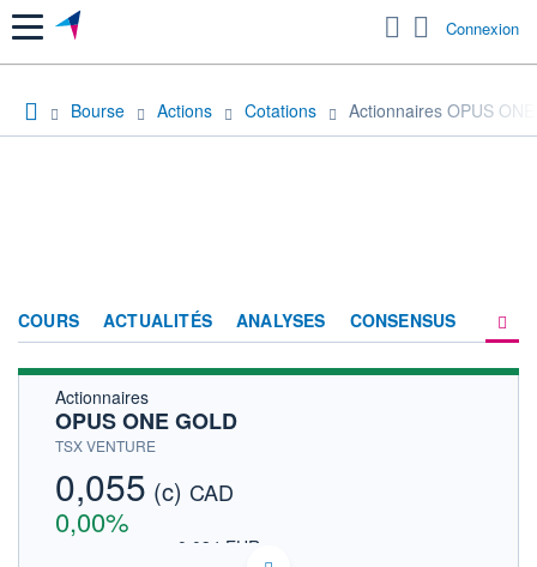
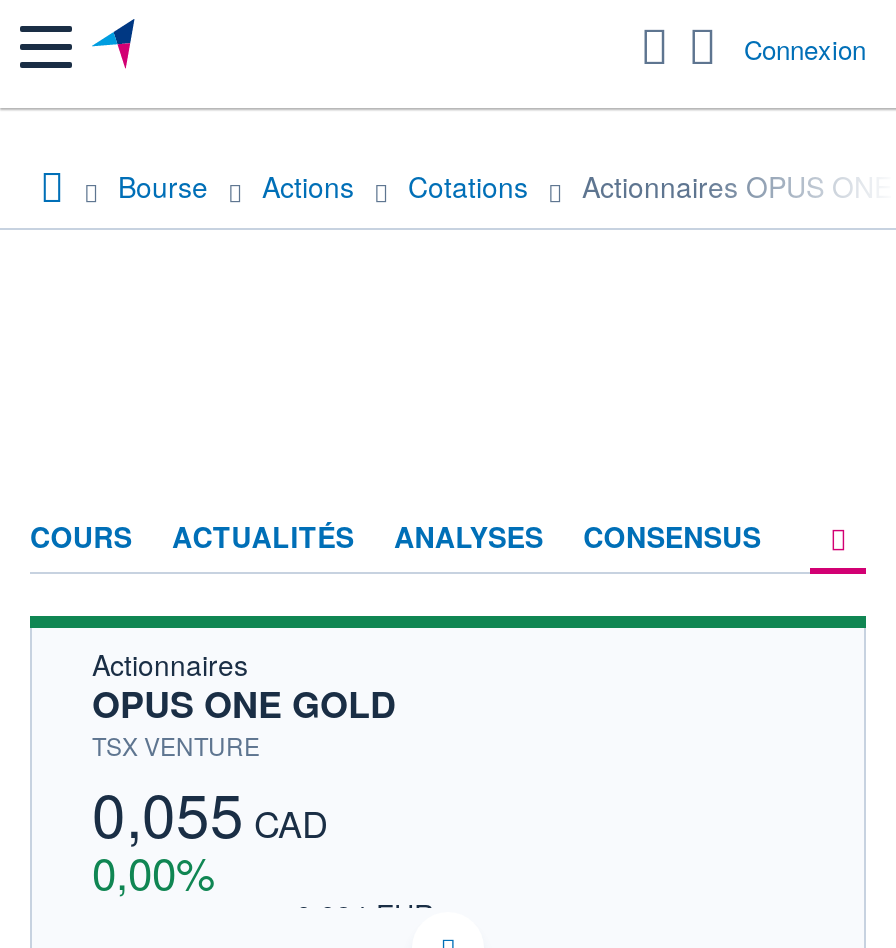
- 0,055 (c) CAD
+ 0,055 CAD
